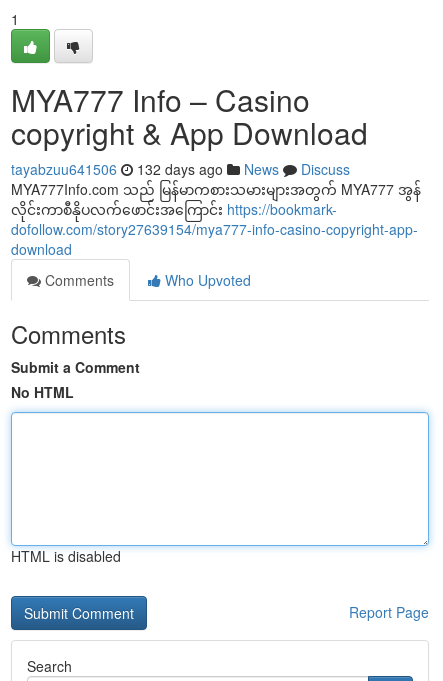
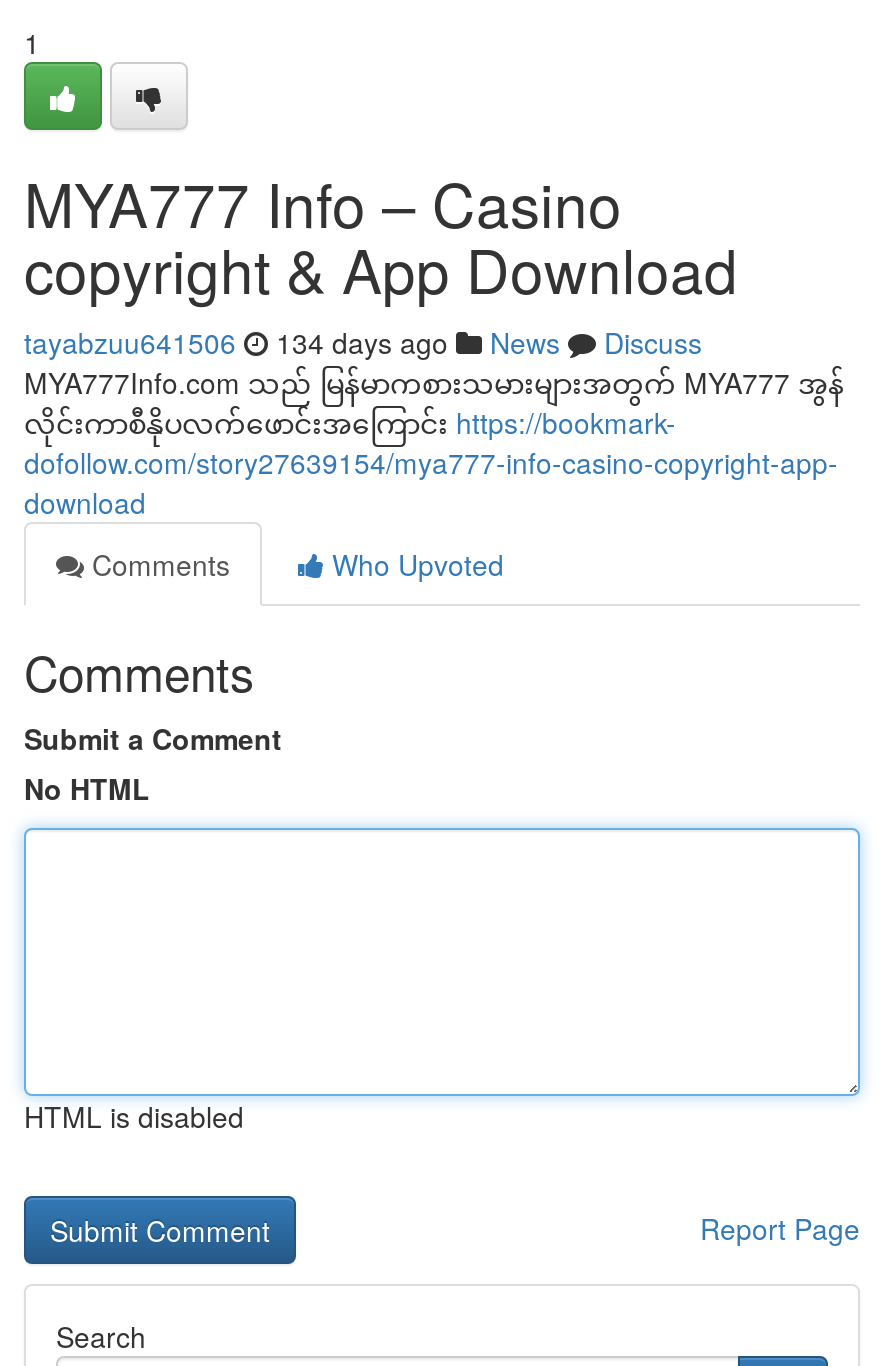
- tayabzuu641506 132 days ago News Discuss
+ tayabzuu641506 134 days ago News Discuss
